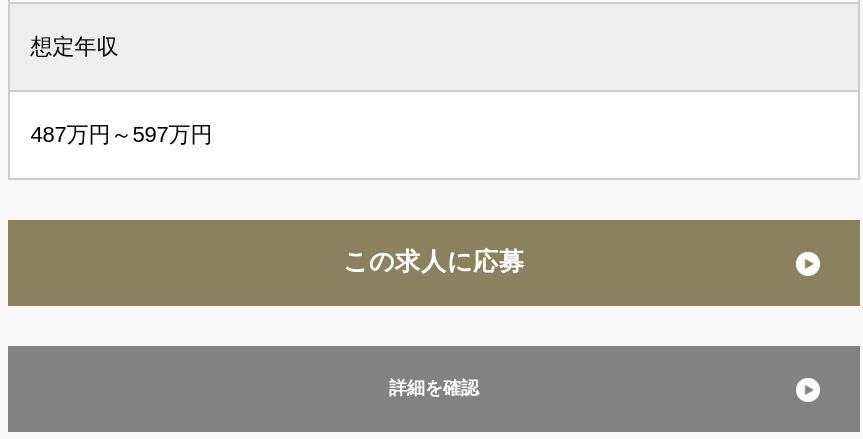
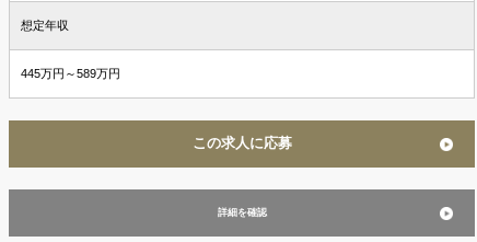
- 487万円～597万円
+ 445万円～589万円
